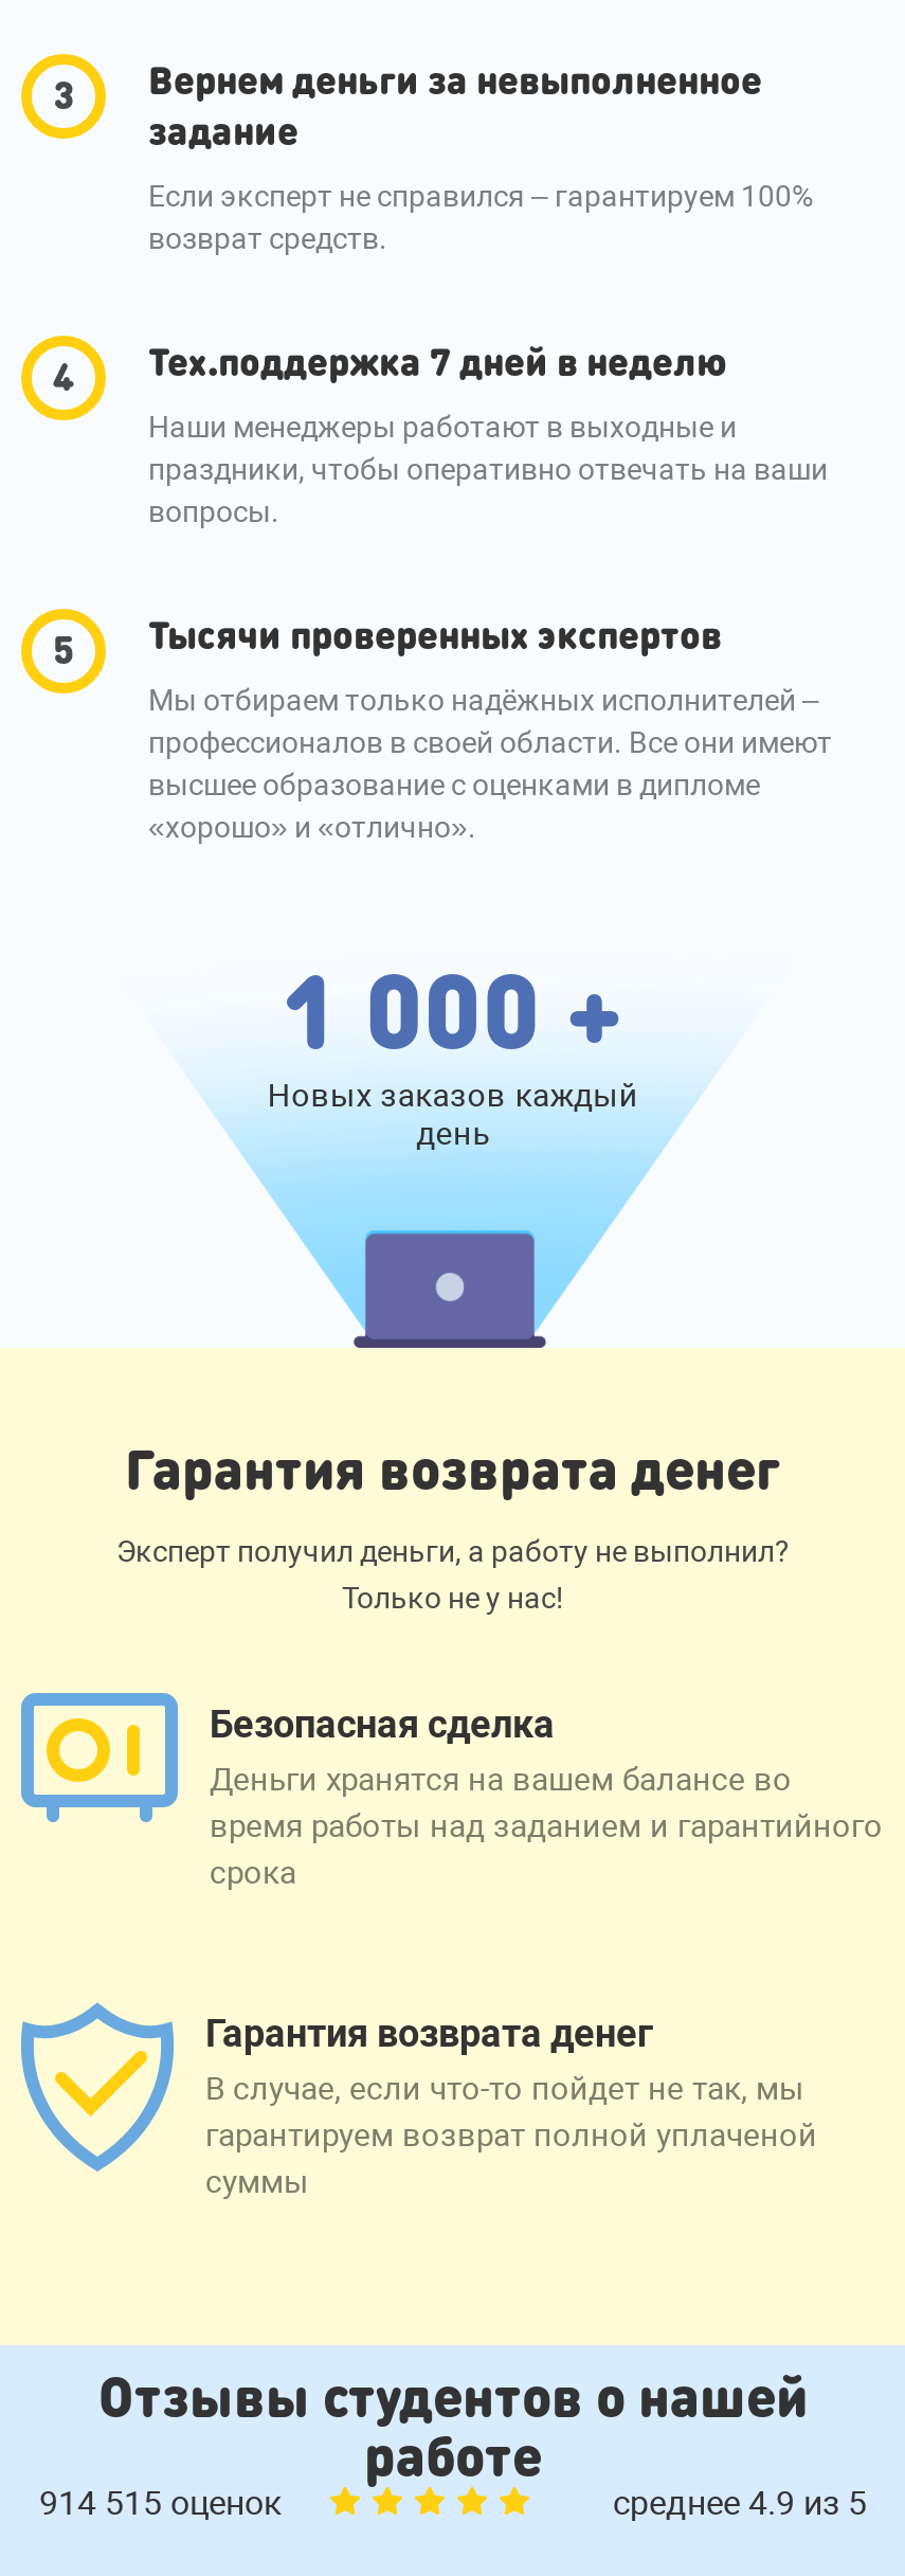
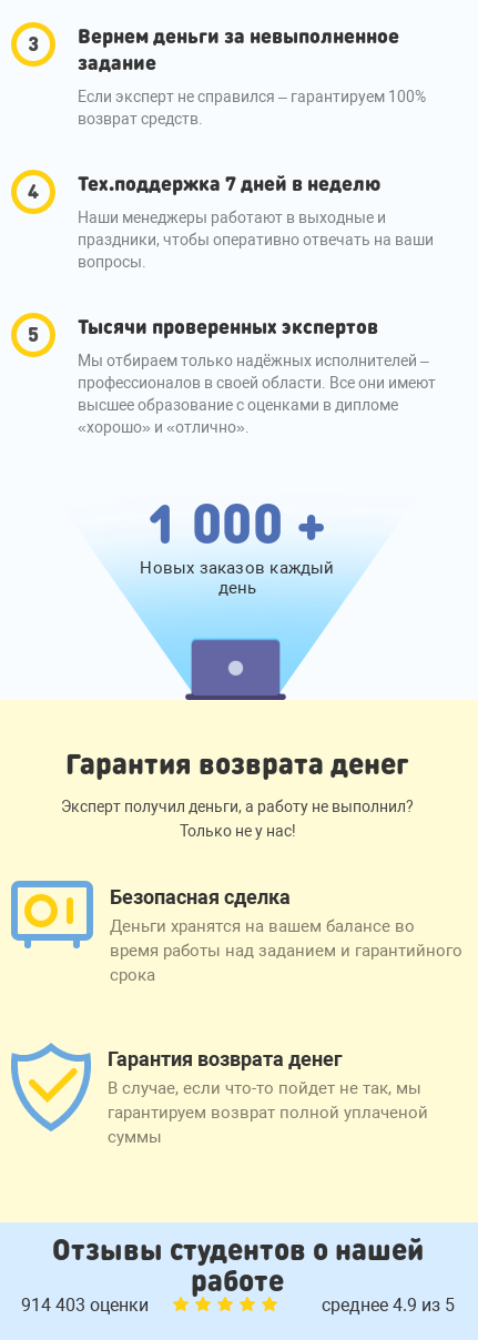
- 914 515 оценок
+ 914 403 оценки
